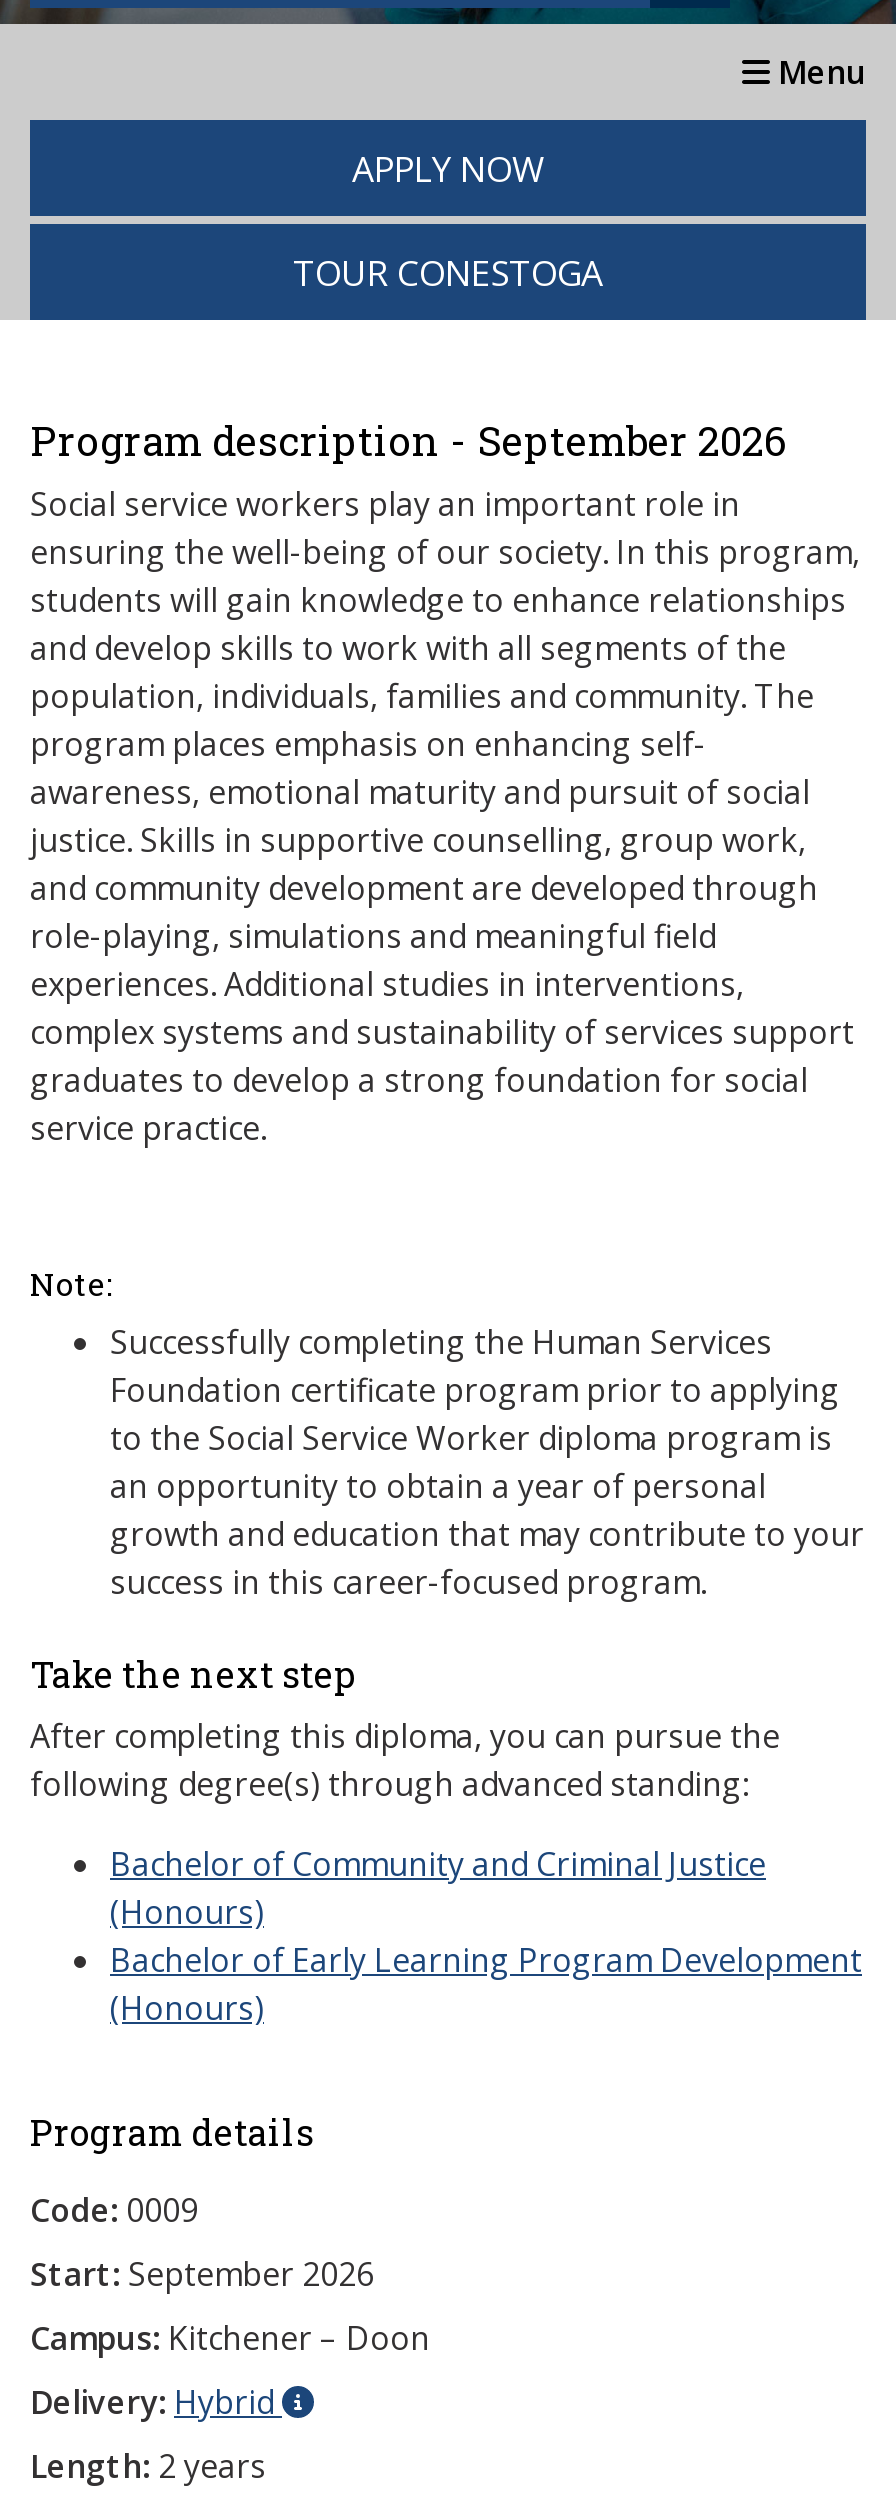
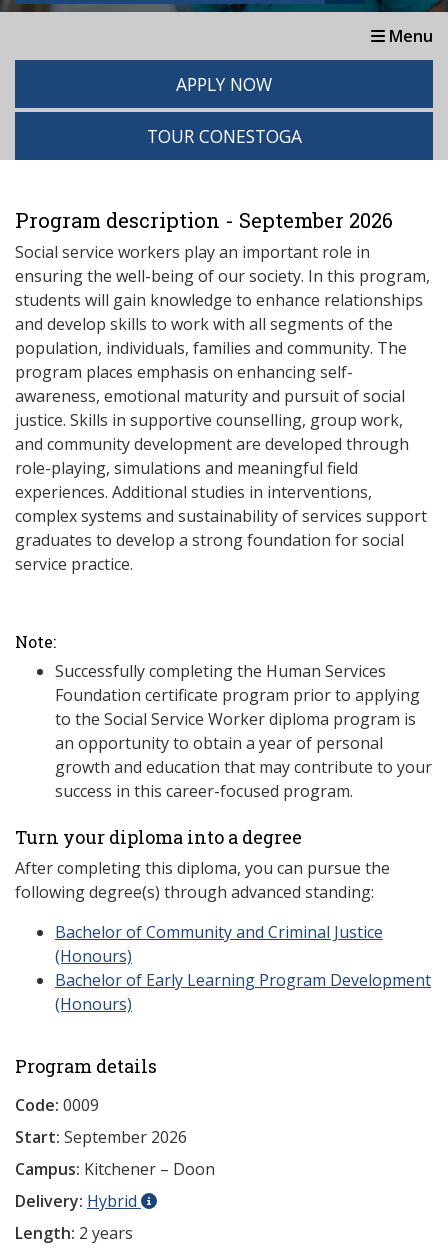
- Take the next step
+ Turn your diploma into a degree
